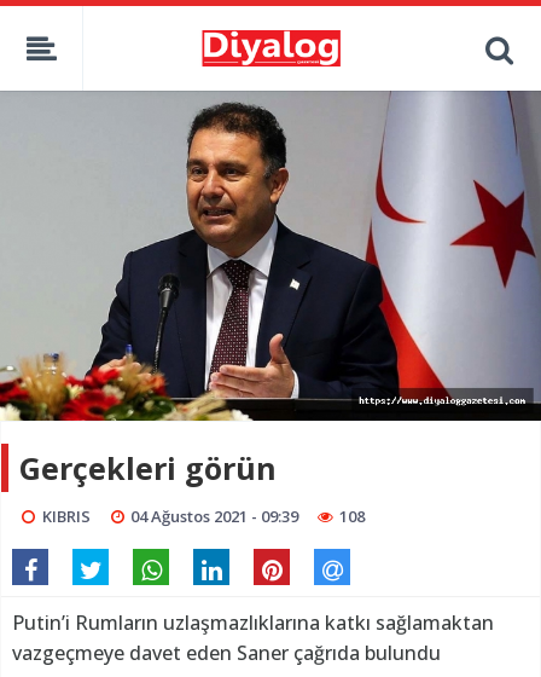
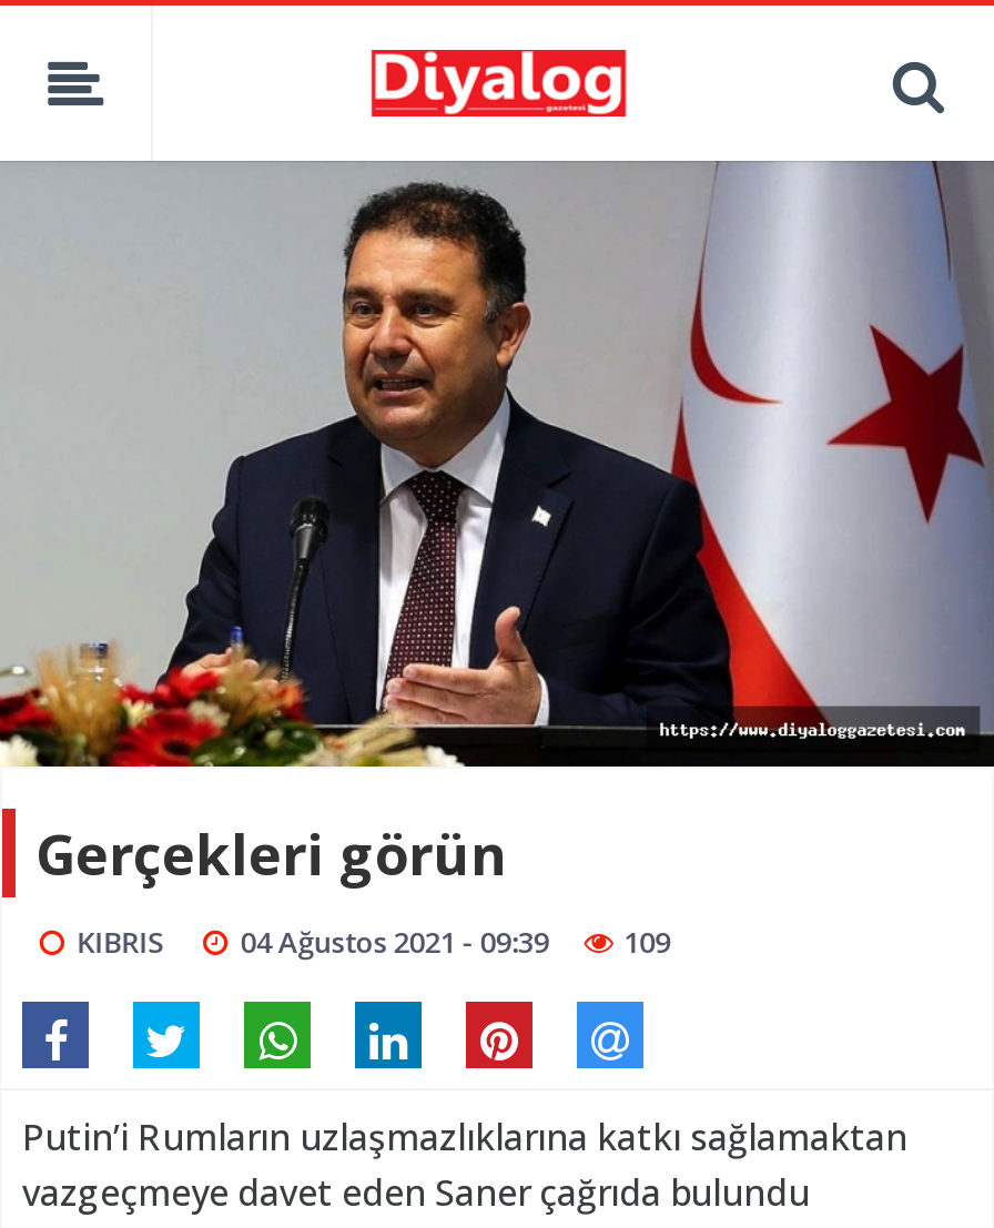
- KIBRIS 04 Ağustos 2021 - 09:39 108
+ KIBRIS 04 Ağustos 2021 - 09:39 109
